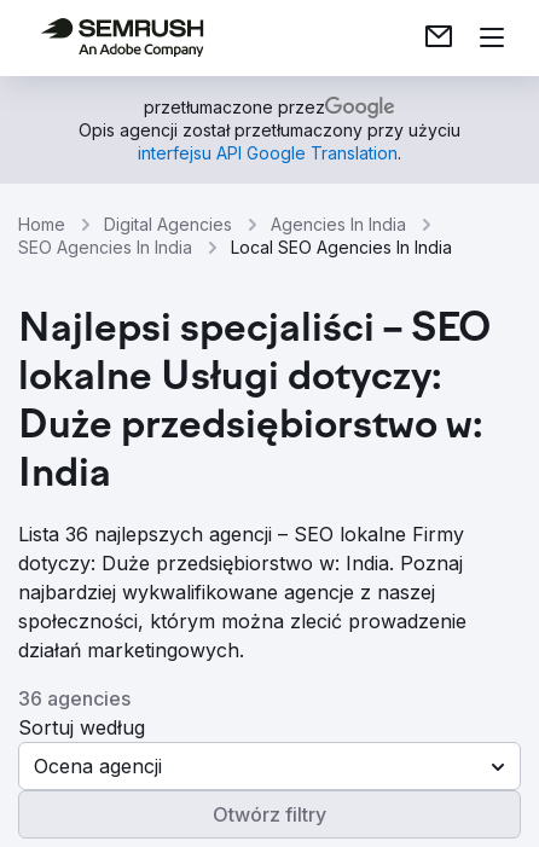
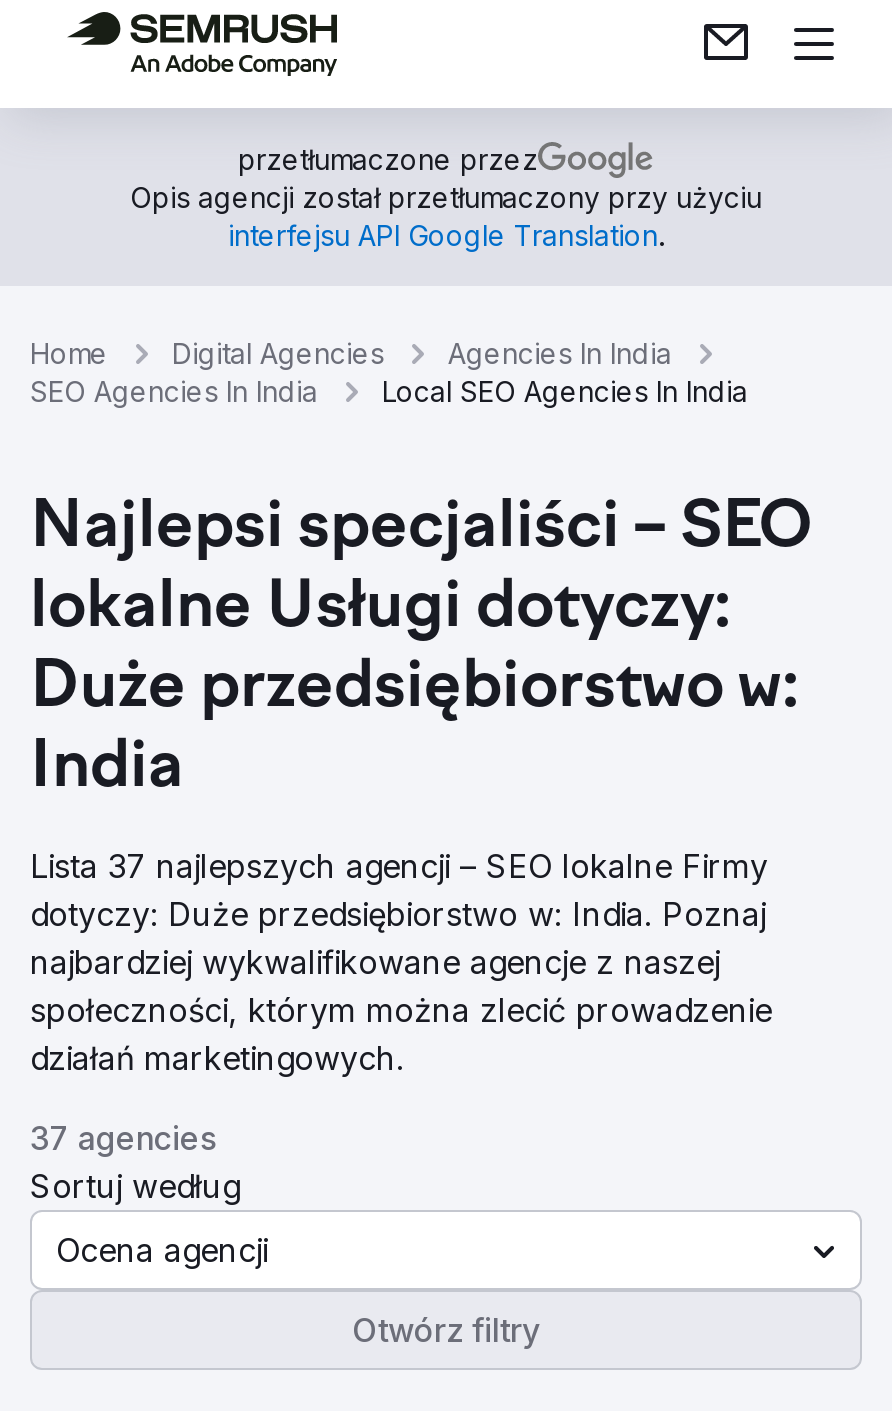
- Lista 36 najlepszych agencji – SEO lokalne Firmy
+ Lista 37 najlepszych agencji – SEO lokalne Firmy

- 36 agencies
+ 37 agencies
